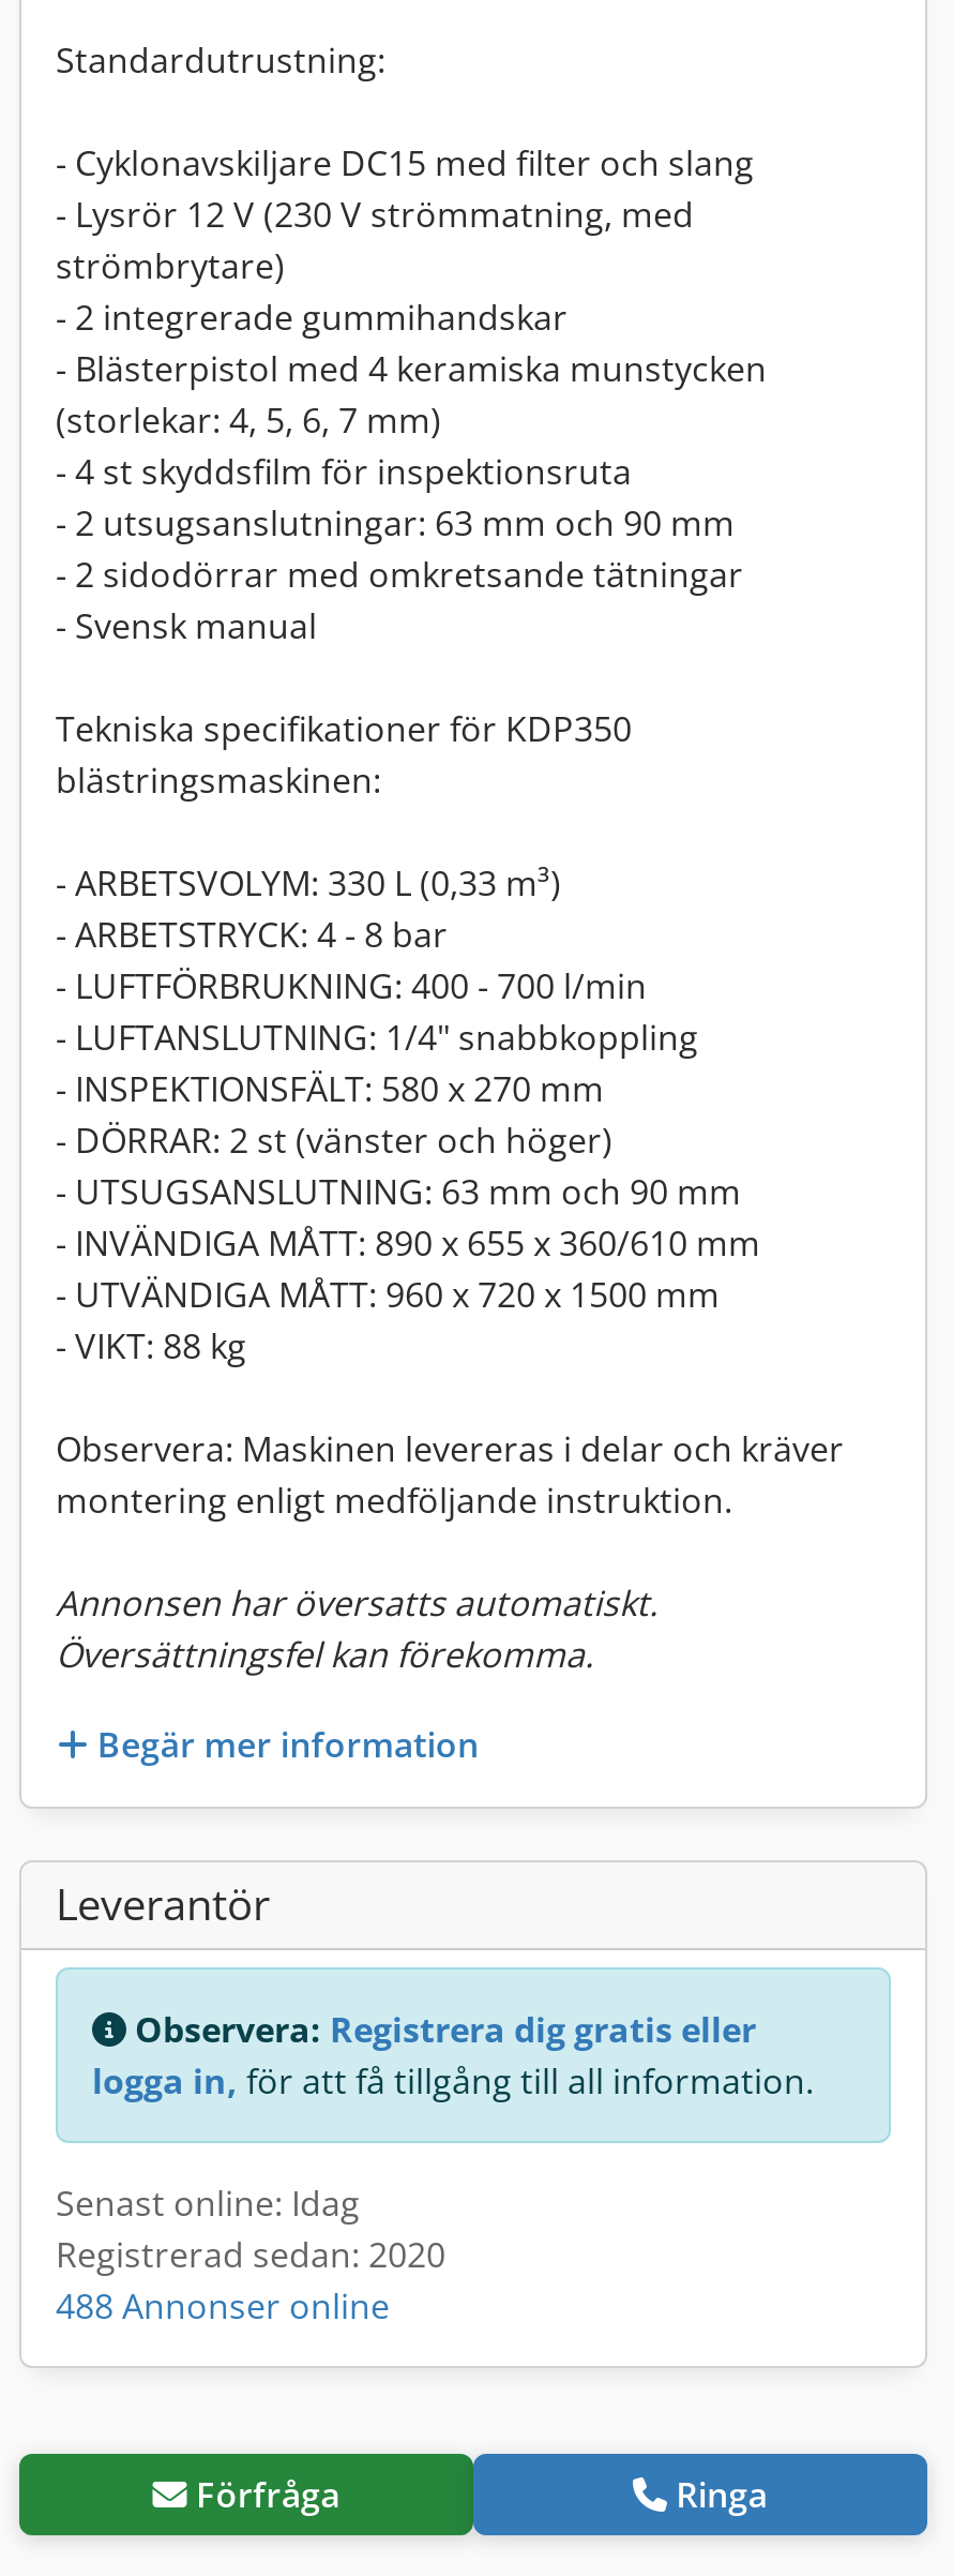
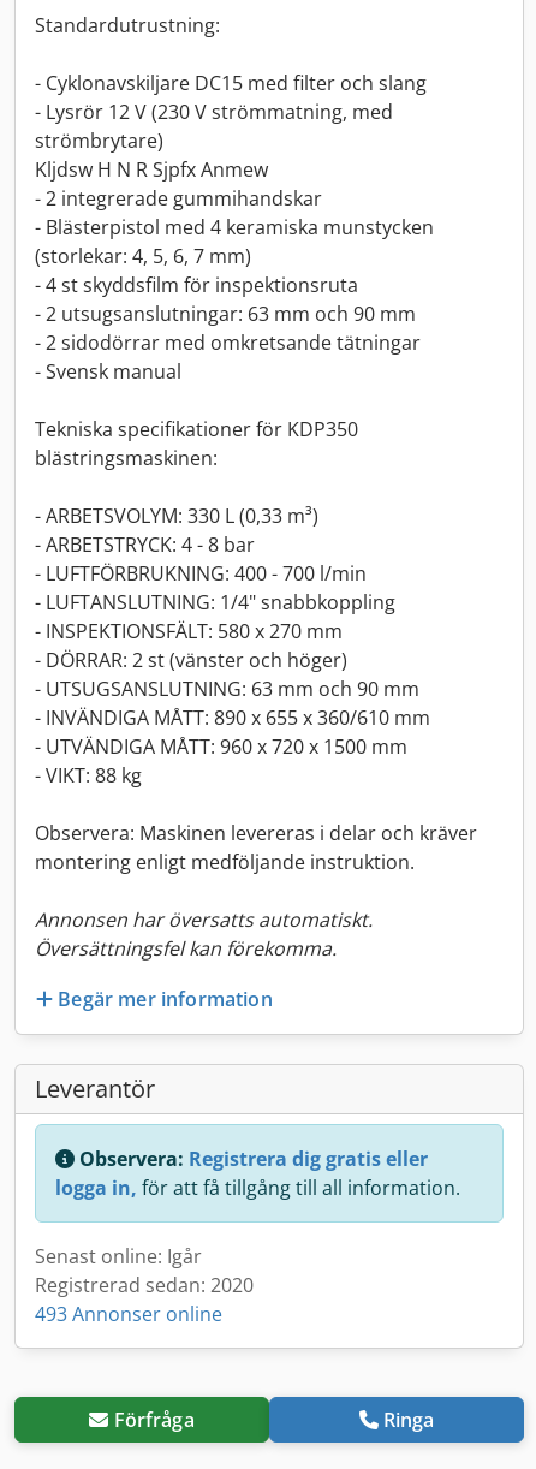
+ Kljdsw H N R Sjpfx Anmew

- Senast online: Idag
+ Senast online: Igår

- 488 Annonser online
+ 493 Annonser online
